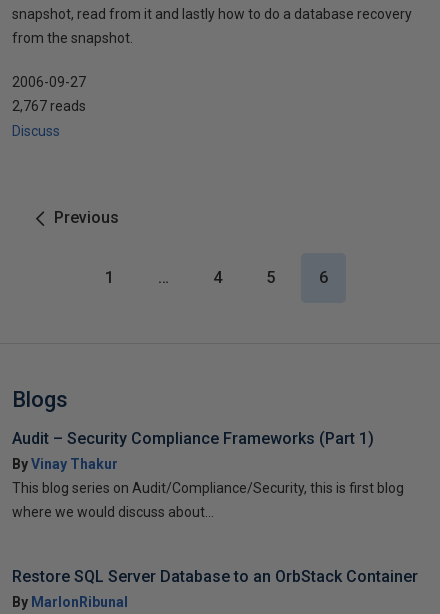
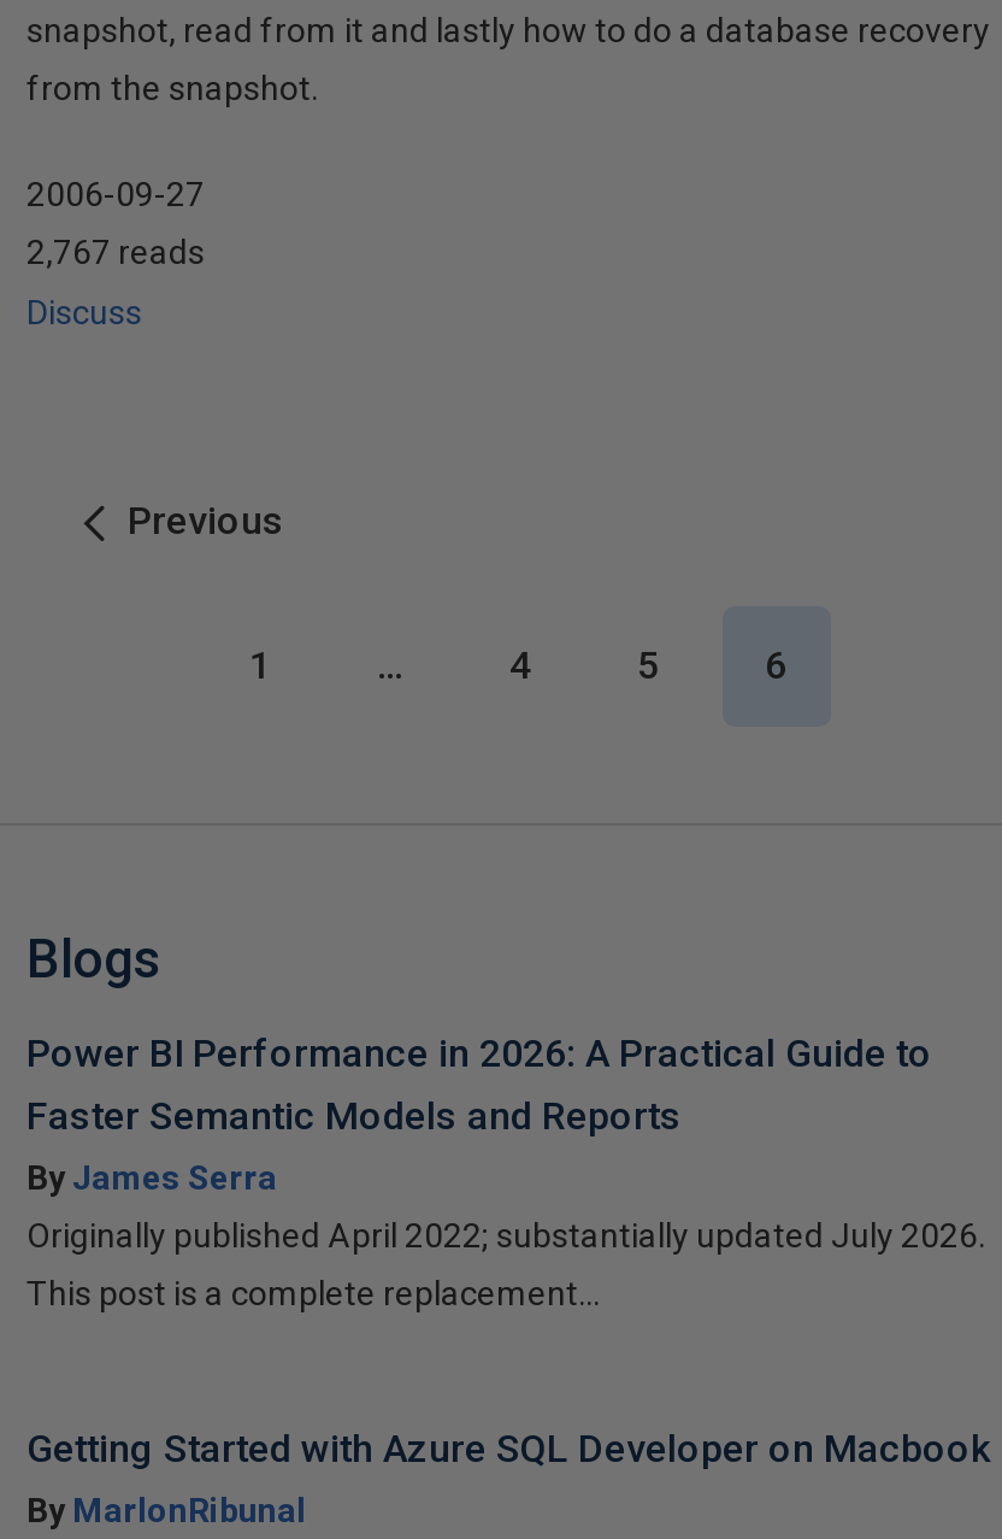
- Audit – Security Compliance Frameworks (Part 1)
- By Vinay Thakur
+ Power BI Performance in 2026: A Practical Guide to
+ Faster Semantic Models and Reports
+ By James Serra

- This blog series on Audit/Compliance/Security, this is first blog
+ Originally published April 2022; substantially updated July 2026.

- where we would discuss about...
+ This post is a complete replacement...

- Restore SQL Server Database to an OrbStack Container
+ Getting Started with Azure SQL Developer on Macbook
